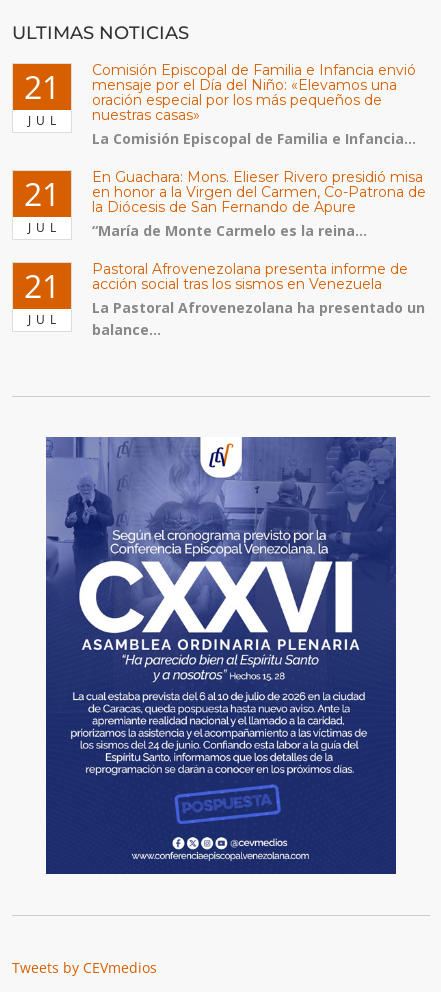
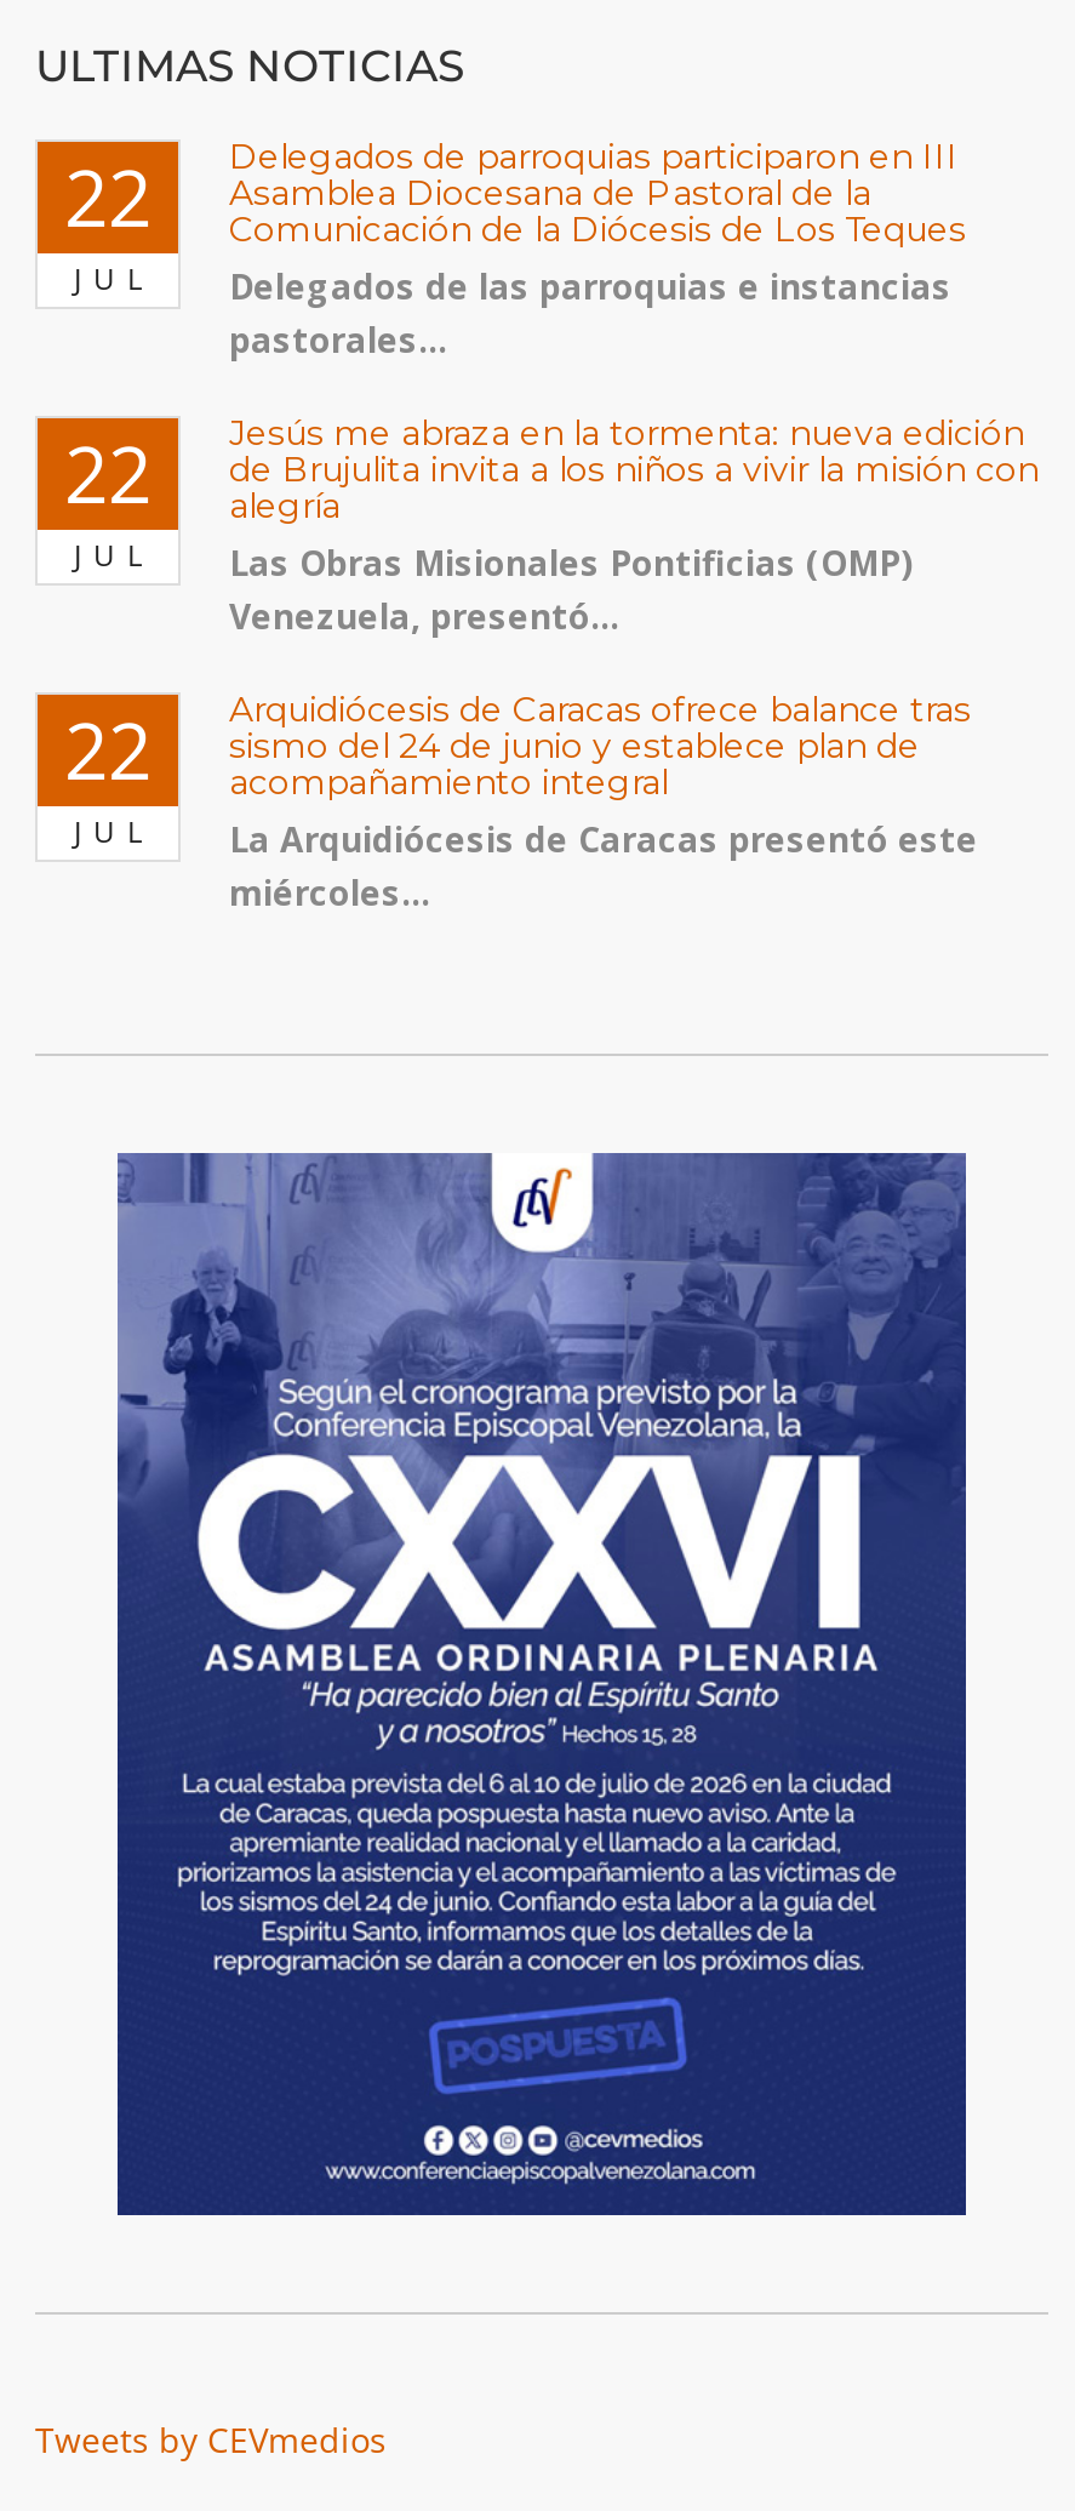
- 21
+ 22

- Comisión Episcopal de Familia e Infancia envió
- mensaje por el Día del Niño: «Elevamos una
- oración especial por los más pequeños de
- nuestras casas»
- La Comisión Episcopal de Familia e Infancia...
+ Delegados de parroquias participaron en III
+ Asamblea Diocesana de Pastoral de la
+ Comunicación de la Diócesis de Los Teques
+ Delegados de las parroquias e instancias
+ pastorales...

- 21
+ 22

- En Guachara: Mons. Elieser Rivero presidió misa
- en honor a la Virgen del Carmen, Co-Patrona de
- la Diócesis de San Fernando de Apure
- “María de Monte Carmelo es la reina...
+ Jesús me abraza en la tormenta: nueva edición
+ de Brujulita invita a los niños a vivir la misión con
+ alegría
+ Las Obras Misionales Pontificias (OMP)
+ Venezuela, presentó...

- 21
+ 22

- Pastoral Afrovenezolana presenta informe de
- acción social tras los sismos en Venezuela
- La Pastoral Afrovenezolana ha presentado un
- balance...
+ Arquidiócesis de Caracas ofrece balance tras
+ sismo del 24 de junio y establece plan de
+ acompañamiento integral
+ La Arquidiócesis de Caracas presentó este
+ miércoles...
